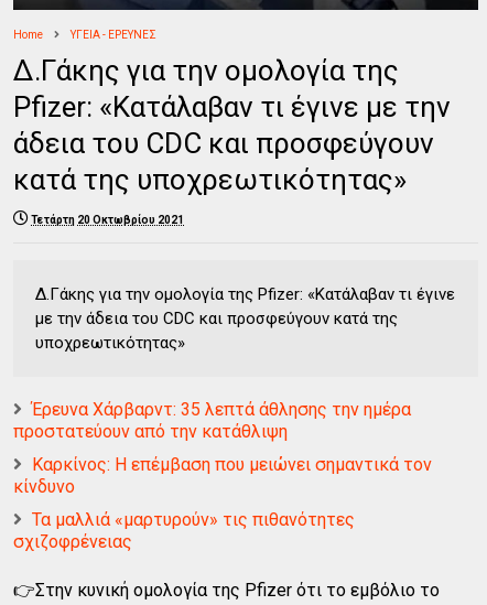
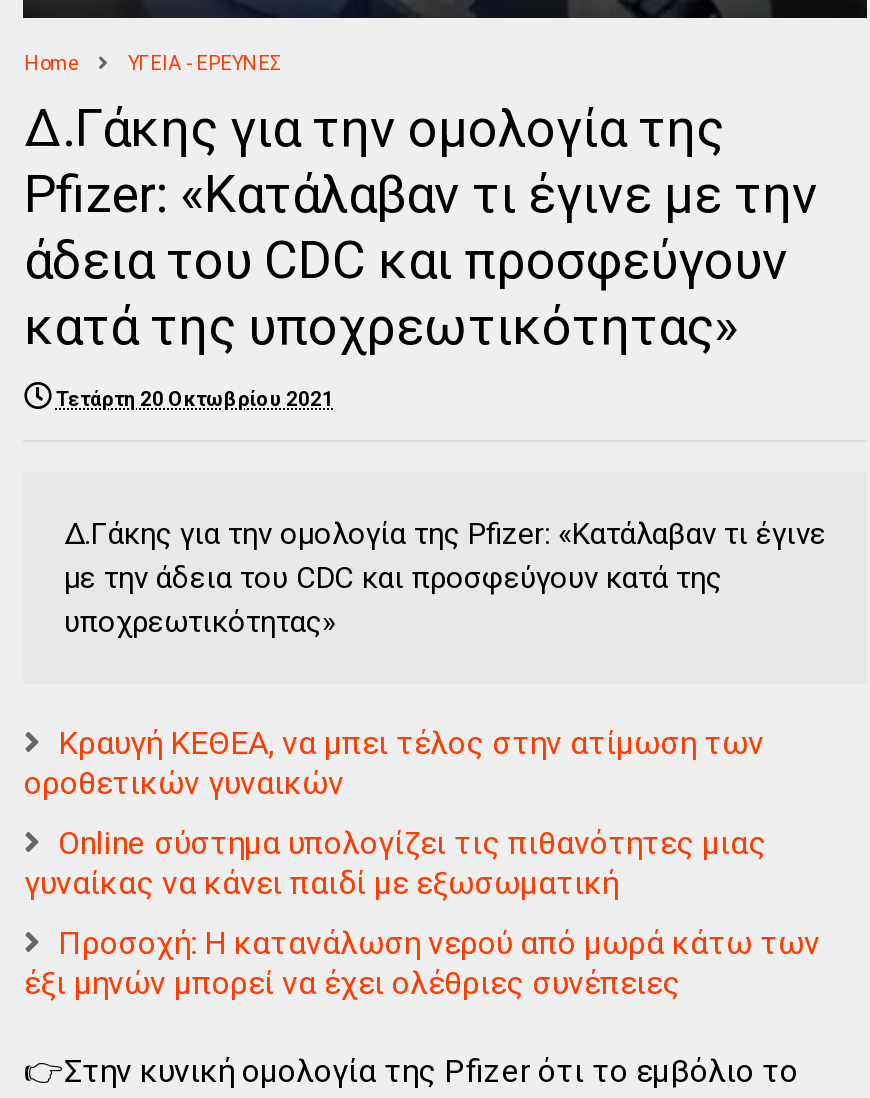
- Έρευνα Χάρβαρντ: 35 λεπτά άθλησης την ημέρα
- προστατεύουν από την κατάθλιψη
+ Κραυγή ΚΕΘΕΑ, να μπει τέλος στην ατίμωση των
+ οροθετικών γυναικών

- Καρκίνος: Η επέμβαση που μειώνει σημαντικά τον
- κίνδυνο
+ Online σύστημα υπολογίζει τις πιθανότητες μιας
+ γυναίκας να κάνει παιδί με εξωσωματική

- Τα μαλλιά «μαρτυρούν» τις πιθανότητες
- σχιζοφρένειας
+ Προσοχή: H κατανάλωση νερού από μωρά κάτω των
+ έξι μηνών μπορεί να έχει ολέθριες συνέπειες
